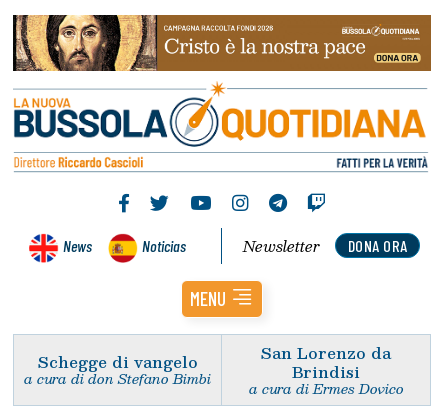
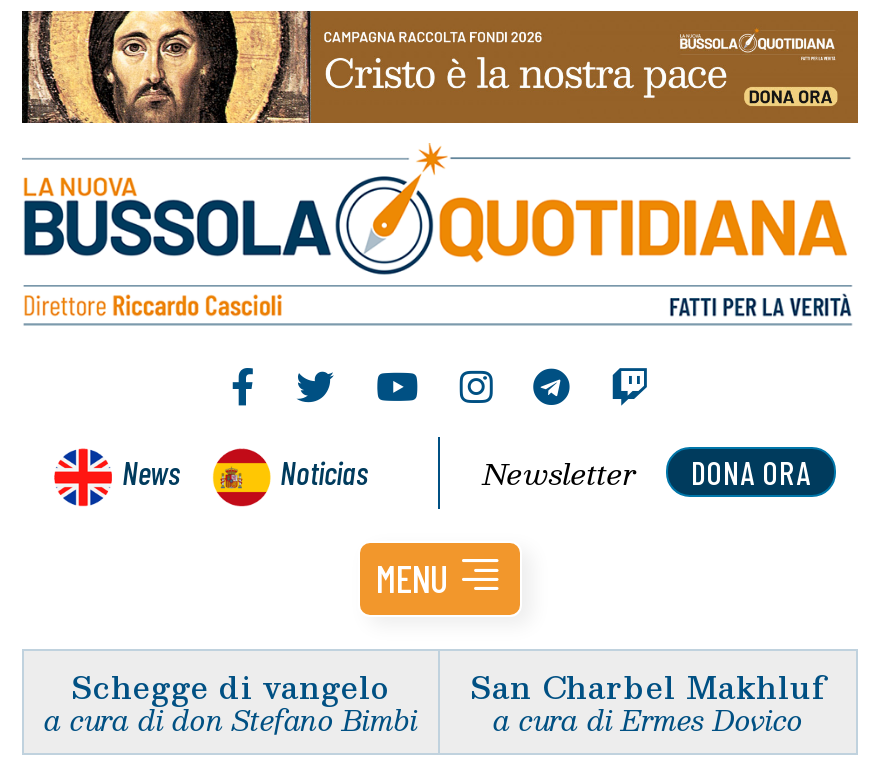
- San Lorenzo da
- Brindisi
+ San Charbel Makhluf
